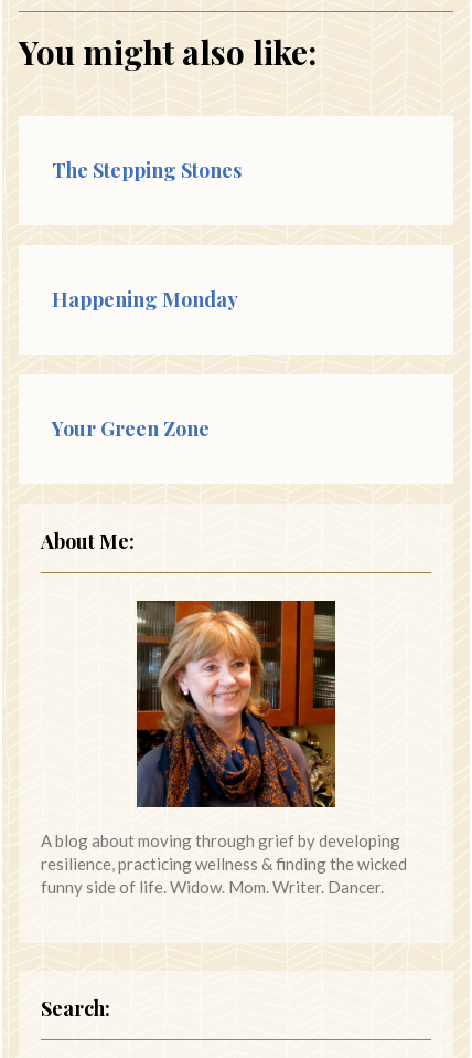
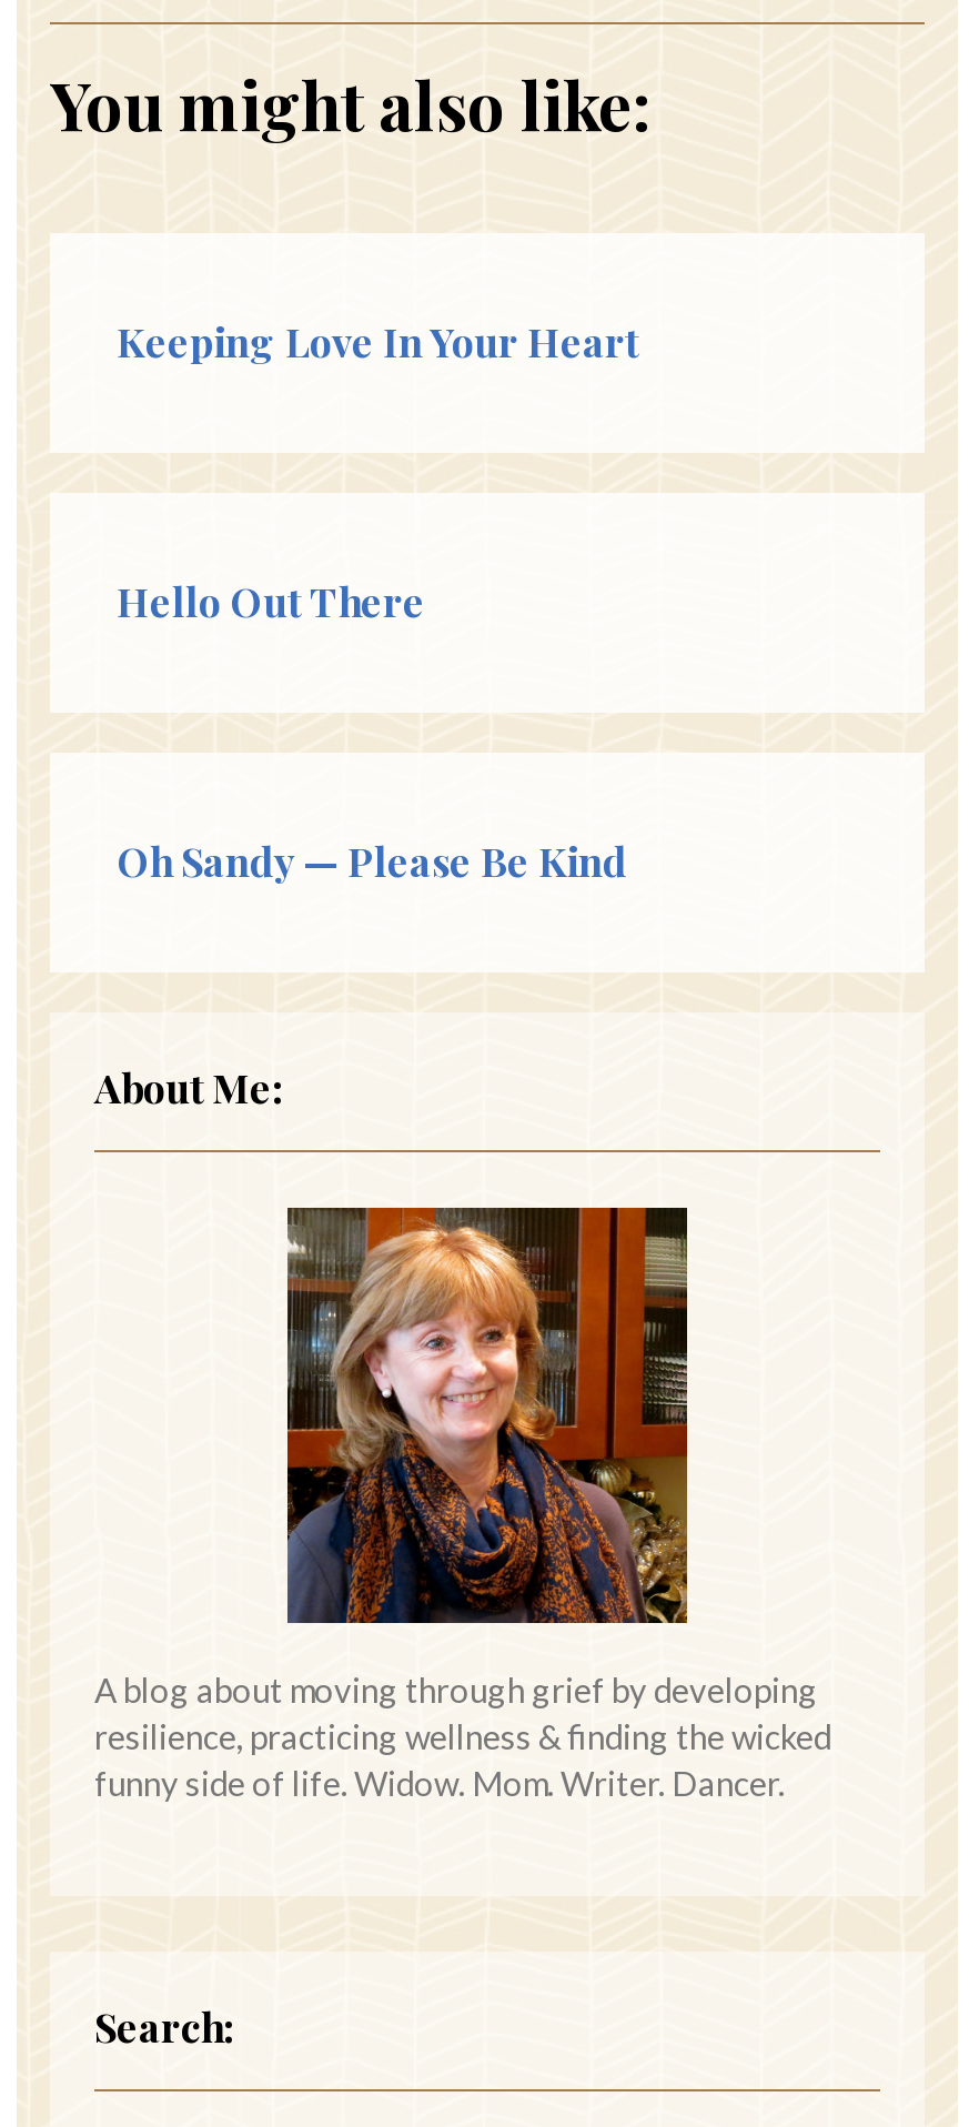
- The Stepping Stones
+ Keeping Love In Your Heart

- Happening Monday
+ Hello Out There

- Your Green Zone
+ Oh Sandy — Please Be Kind
